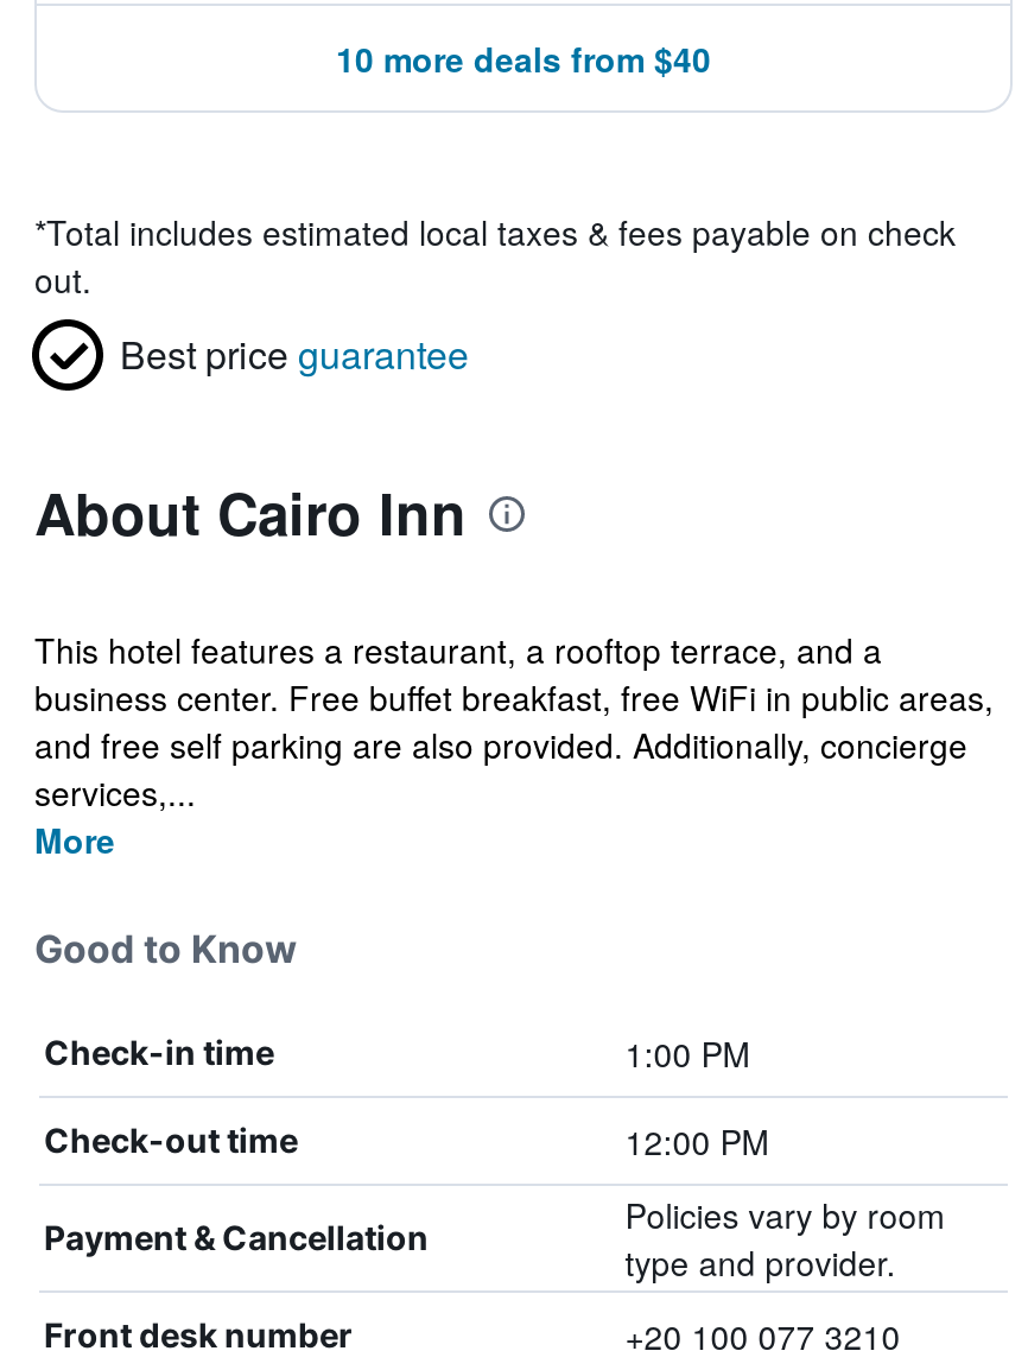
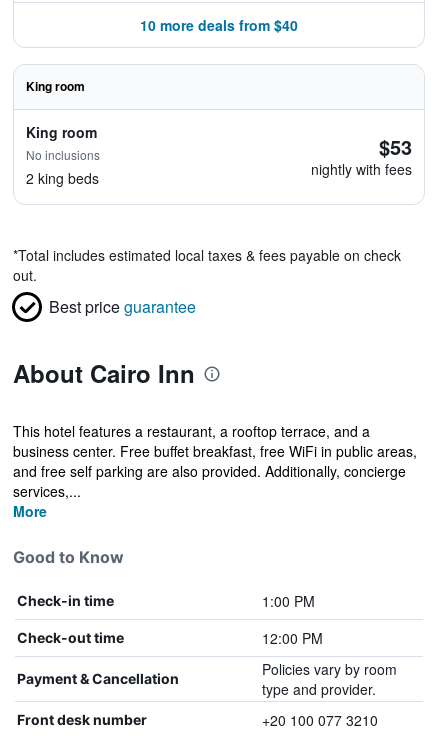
+ King room
+ King room
+ No inclusions
+ 2 king beds

+ $53
+ nightly with fees
